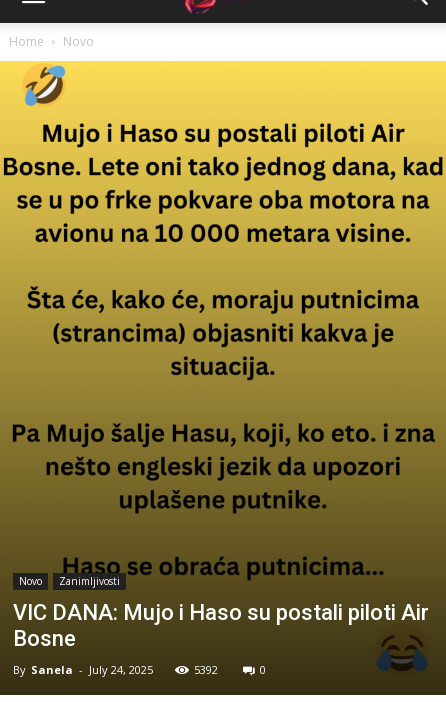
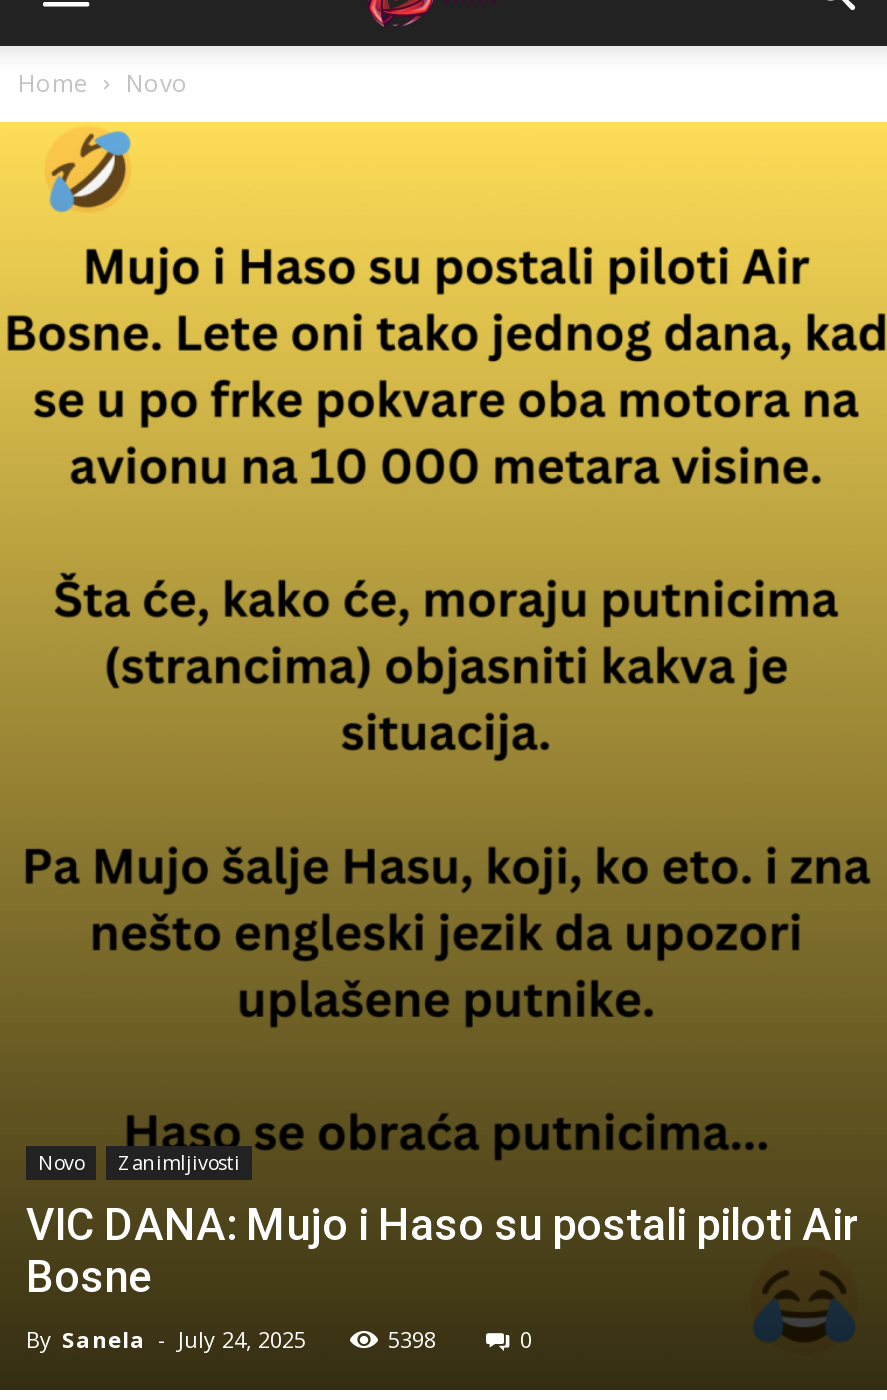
- 5392
+ 5398
